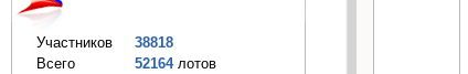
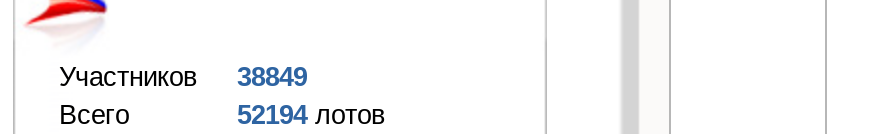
- Участников 38818
+ Участников 38849

- 52164 лотов
+ 52194 лотов
